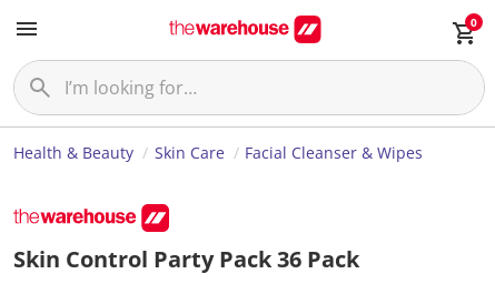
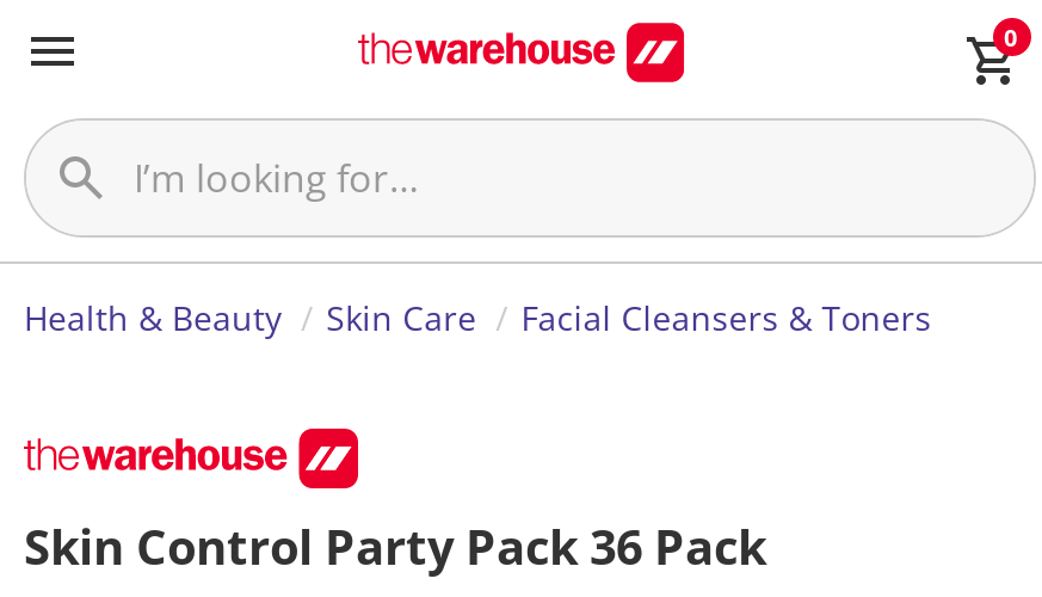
- Facial Cleanser & Wipes
+ Facial Cleansers & Toners
